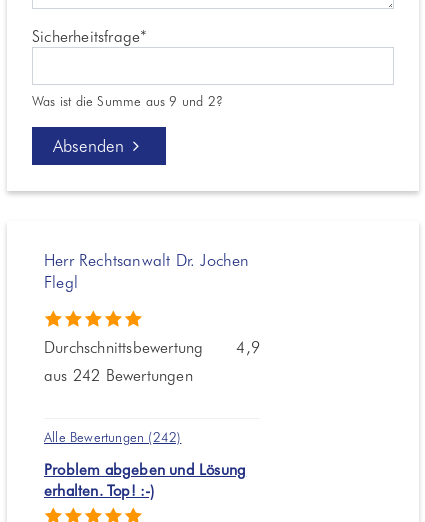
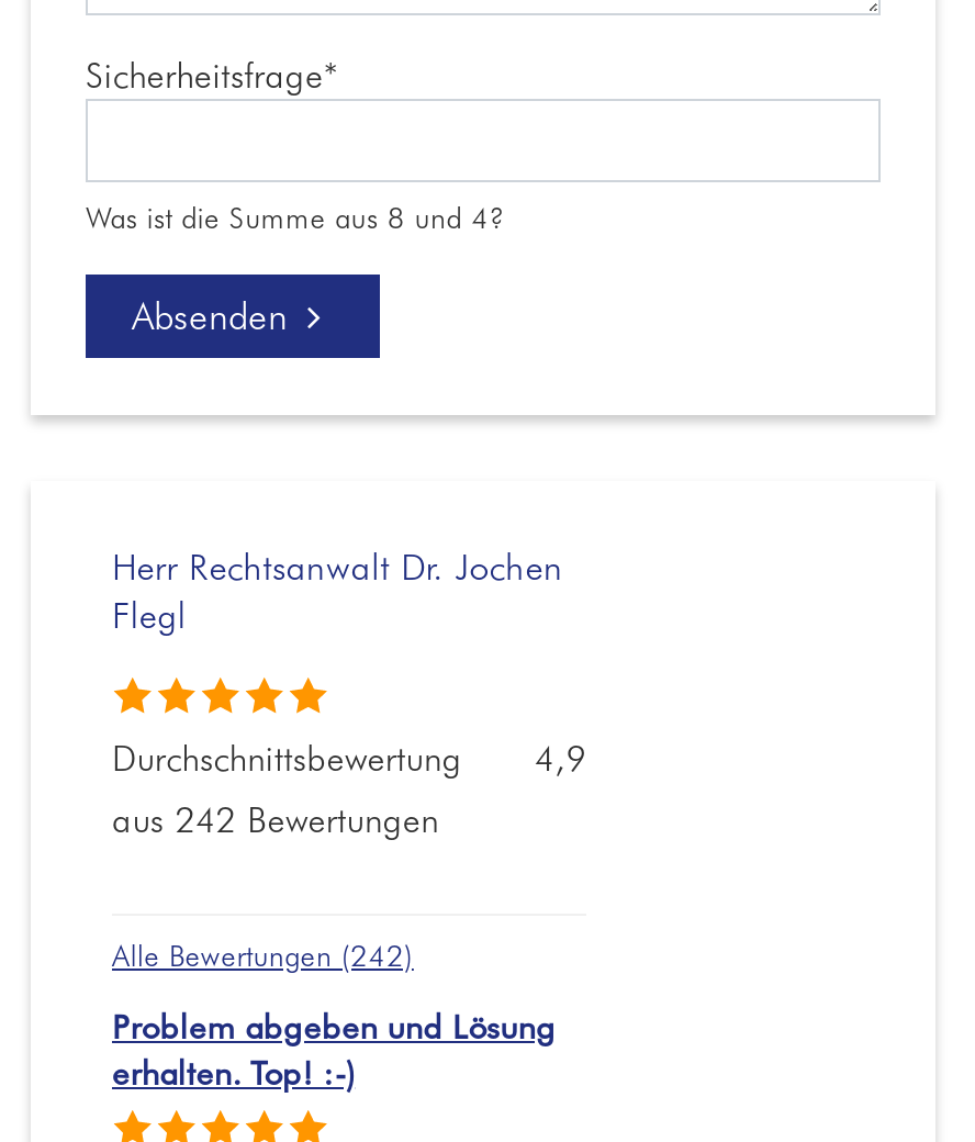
- Was ist die Summe aus 9 und 2?
+ Was ist die Summe aus 8 und 4?
